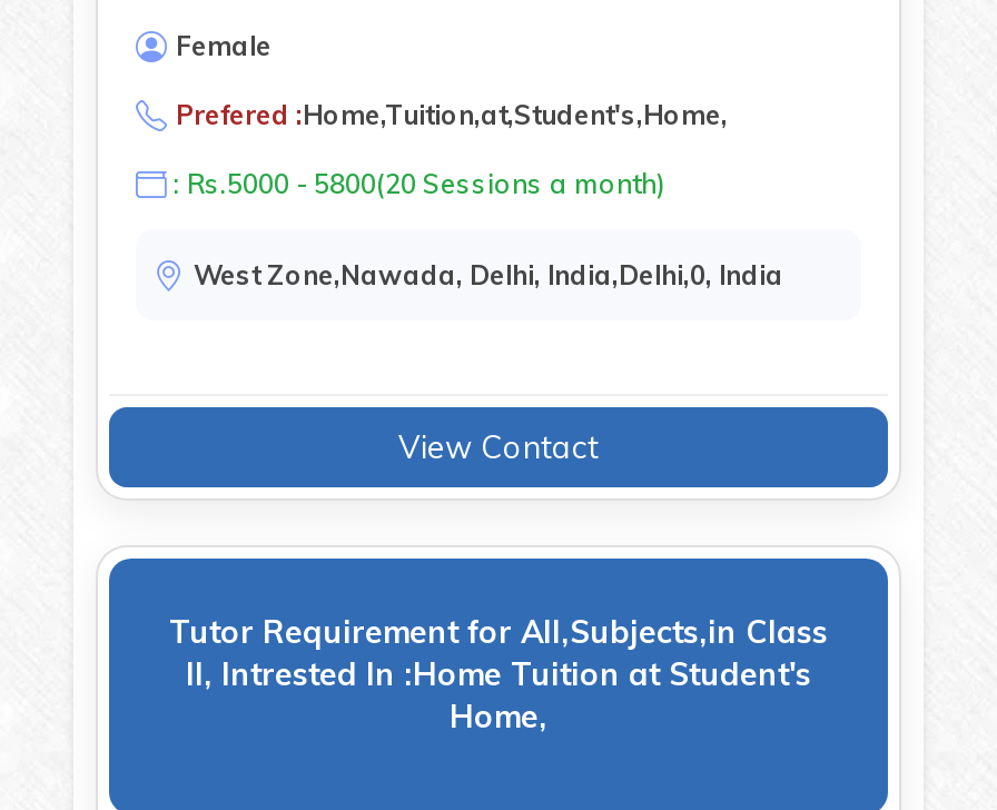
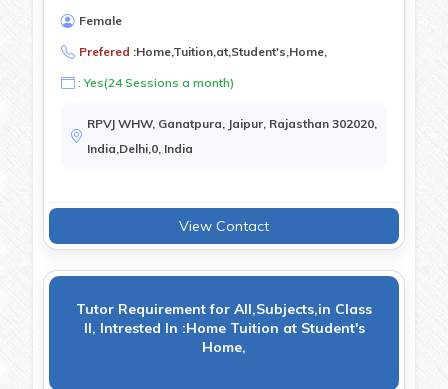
- : Rs.5000 - 5800(20 Sessions a month)
- West Zone,Nawada, Delhi, India,Delhi,0, India
+ : Yes(24 Sessions a month)
+ RPVJ WHW, Ganatpura, Jaipur, Rajasthan 302020,
+ India,Delhi,0, India
